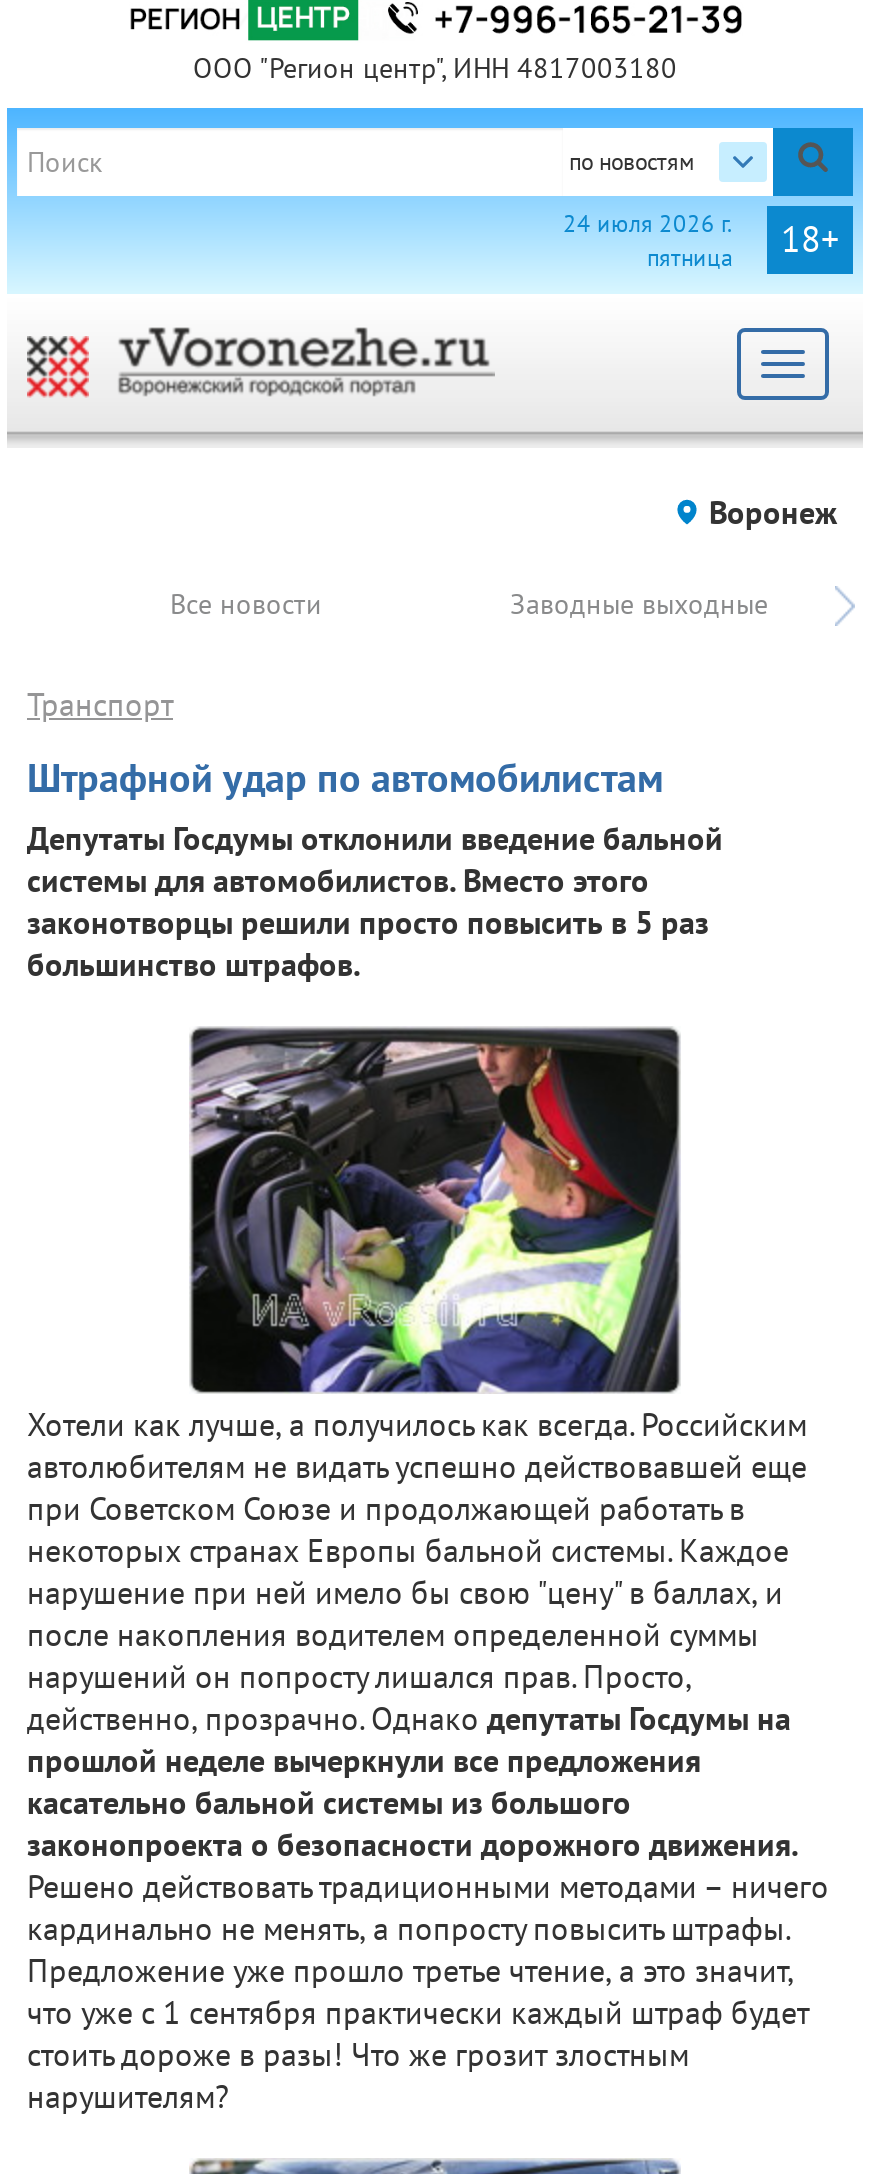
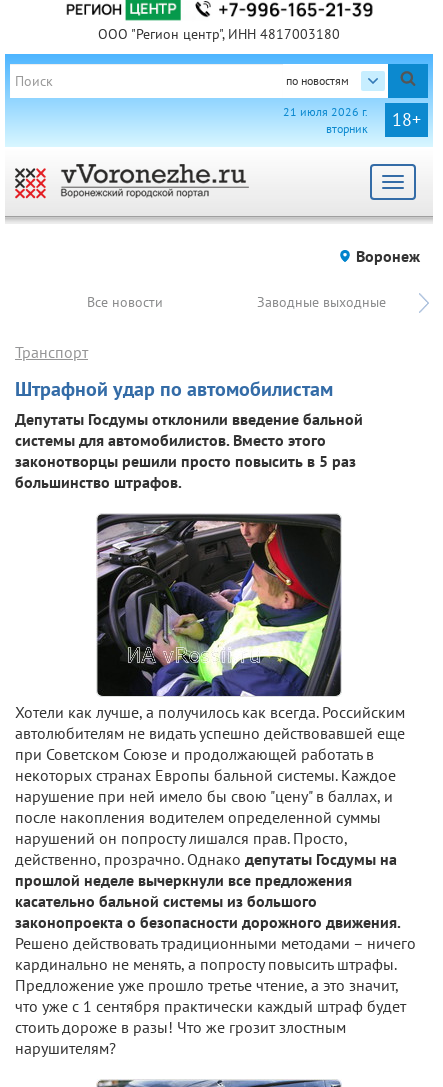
- 24 июля 2026 г.
- пятница
+ 21 июля 2026 г.
+ вторник
